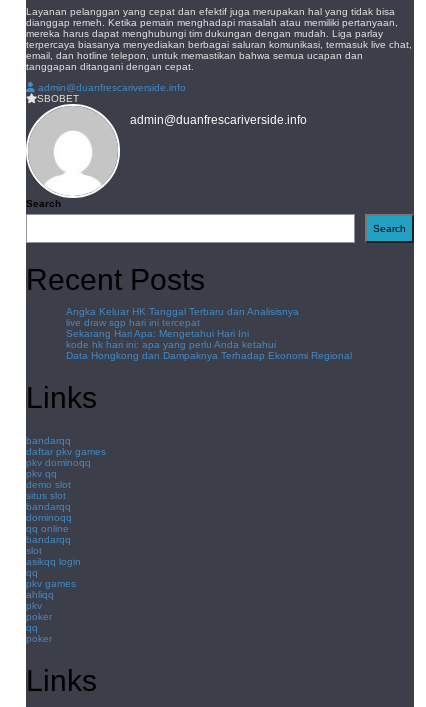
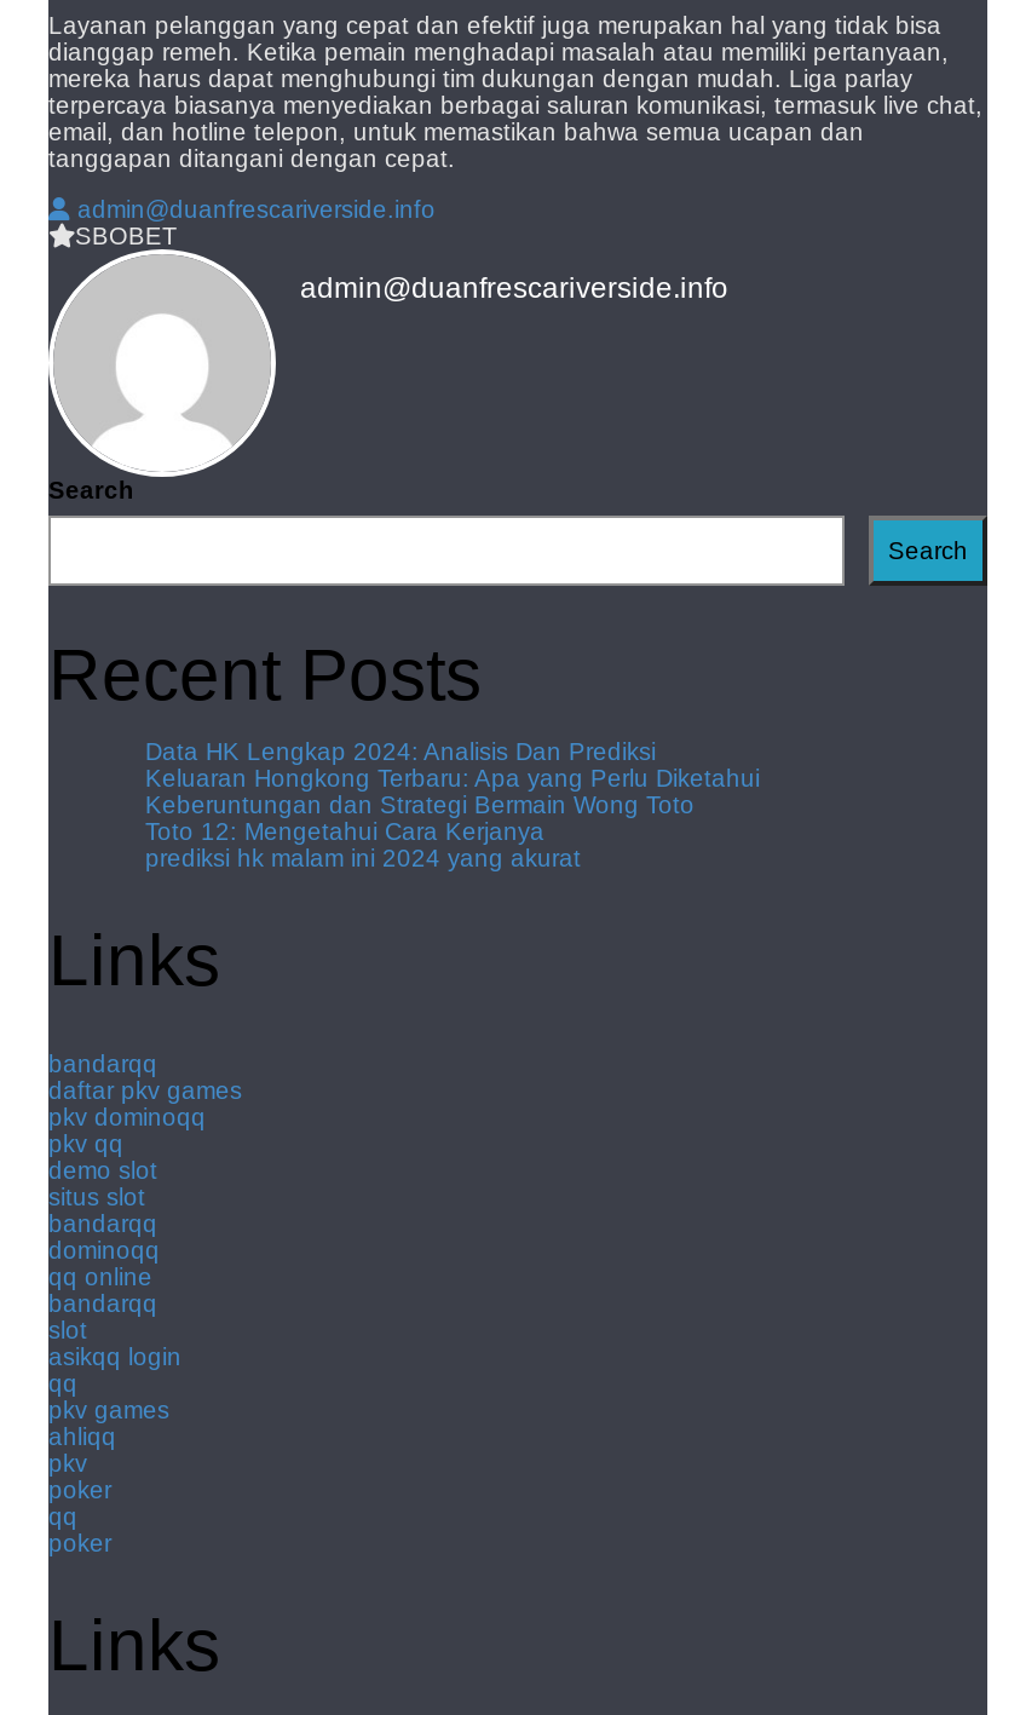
- Angka Keluar HK Tanggal Terbaru dan Analisisnya
- live draw sgp hari ini tercepat
- Sekarang Hari Apa: Mengetahui Hari Ini
- kode hk hari ini: apa yang perlu Anda ketahui
- Data Hongkong dan Dampaknya Terhadap Ekonomi Regional
+ Data HK Lengkap 2024: Analisis Dan Prediksi
+ Keluaran Hongkong Terbaru: Apa yang Perlu Diketahui
+ Keberuntungan dan Strategi Bermain Wong Toto
+ Toto 12: Mengetahui Cara Kerjanya
+ prediksi hk malam ini 2024 yang akurat
